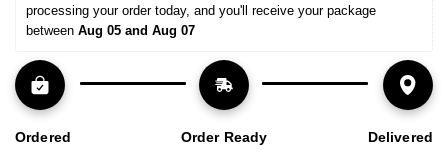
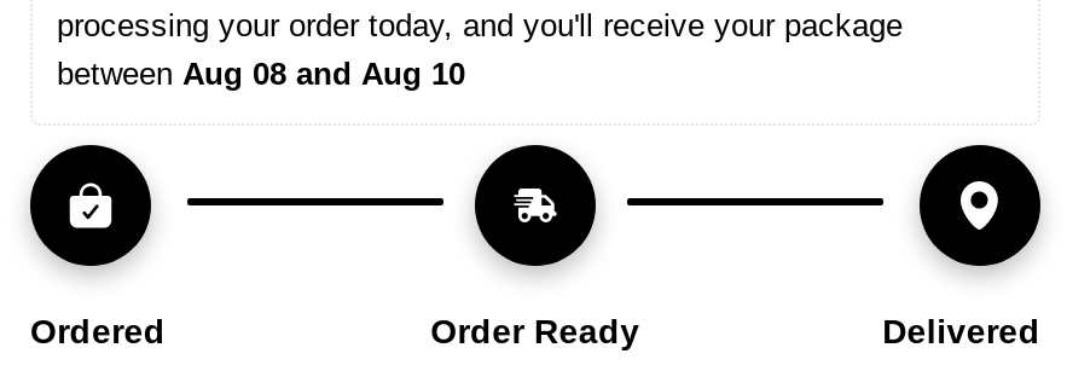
- between Aug 05 and Aug 07
+ between Aug 08 and Aug 10
